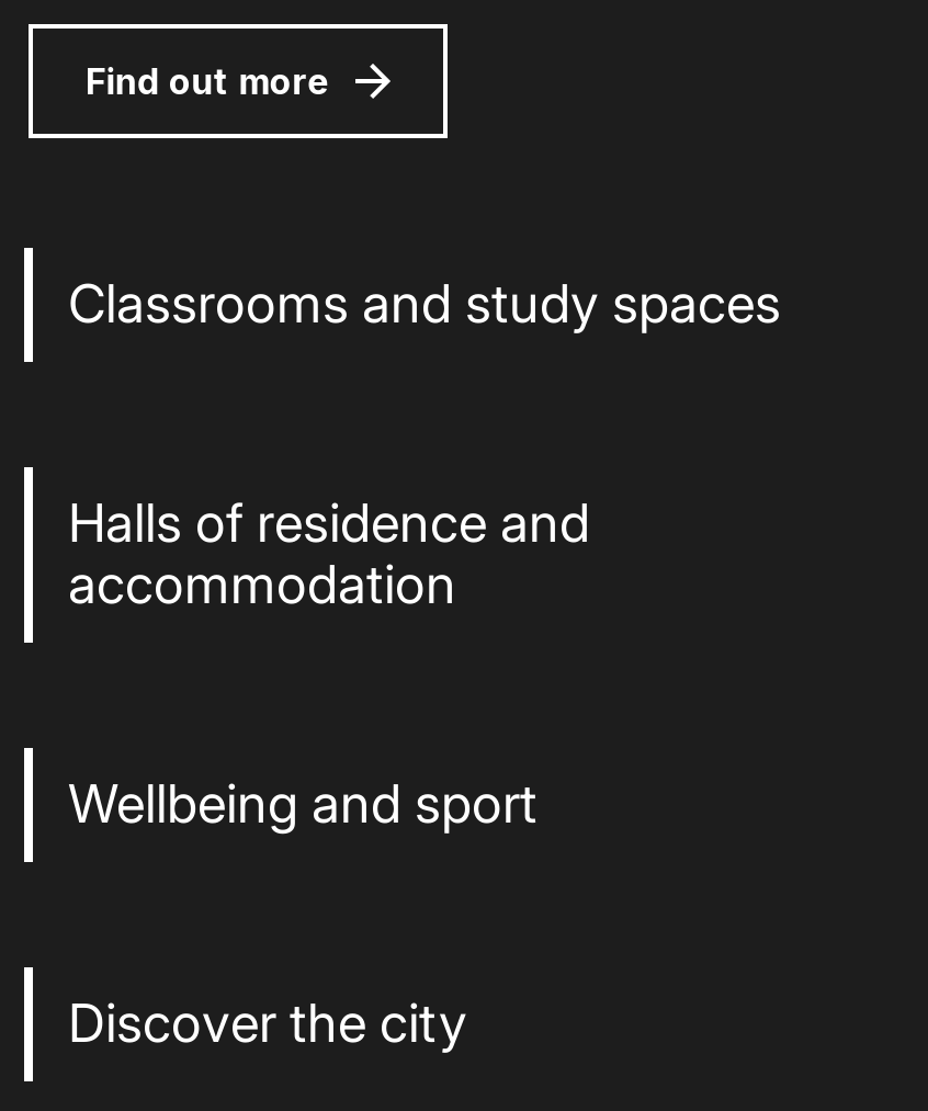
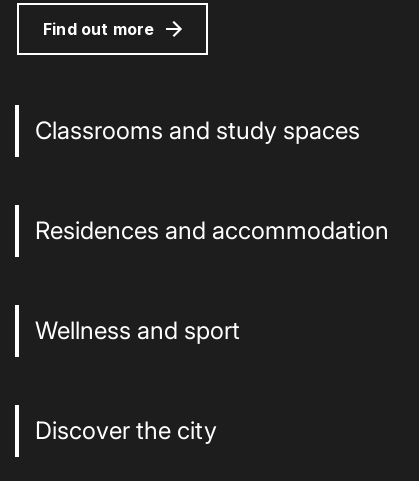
- Halls of residence and
- accommodation
+ Residences and accommodation

- Wellbeing and sport
+ Wellness and sport
